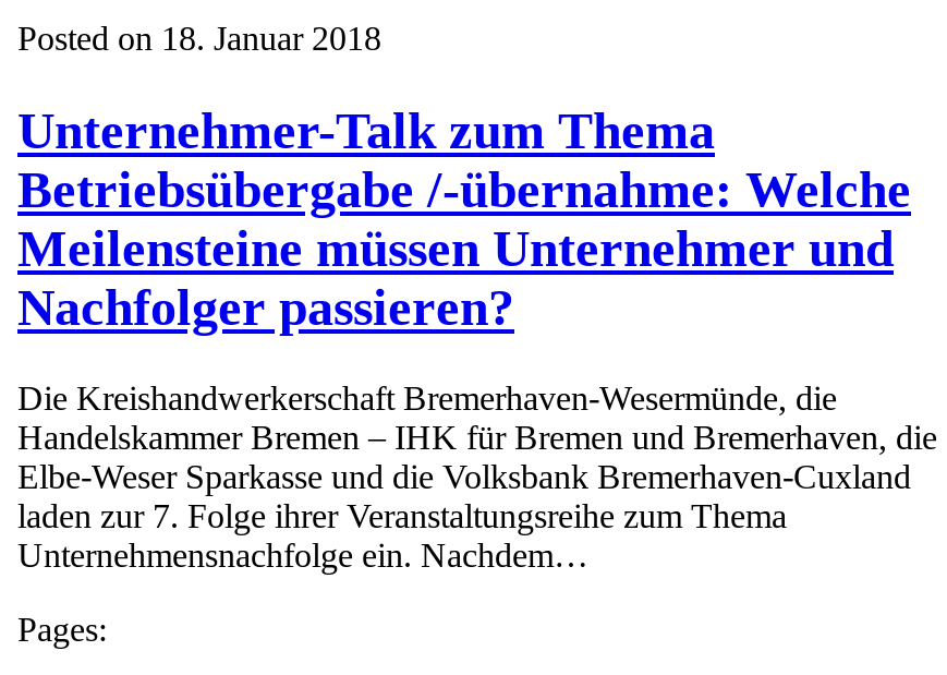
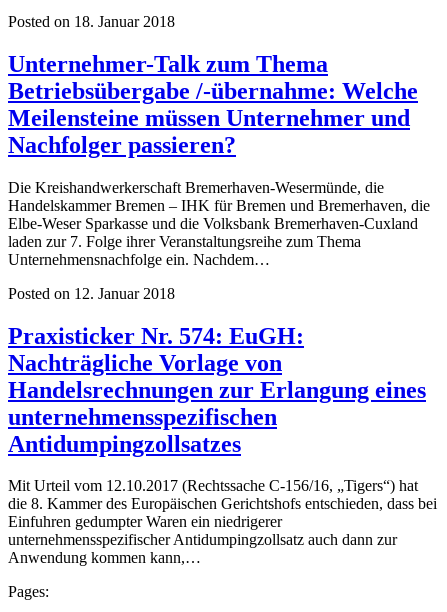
+ Posted on 12. Januar 2018
+ Praxisticker Nr. 574: EuGH:
+ Nachträgliche Vorlage von
+ Handelsrechnungen zur Erlangung eines
+ unternehmensspezifischen
+ Antidumpingzollsatzes
+ Mit Urteil vom 12.10.2017 (Rechtssache C-156/16, „Tigers“) hat
+ die 8. Kammer des Europäischen Gerichtshofs entschieden, dass bei
+ Einfuhren gedumpter Waren ein niedrigerer
+ unternehmensspezifischer Antidumpingzollsatz auch dann zur
+ Anwendung kommen kann,…
